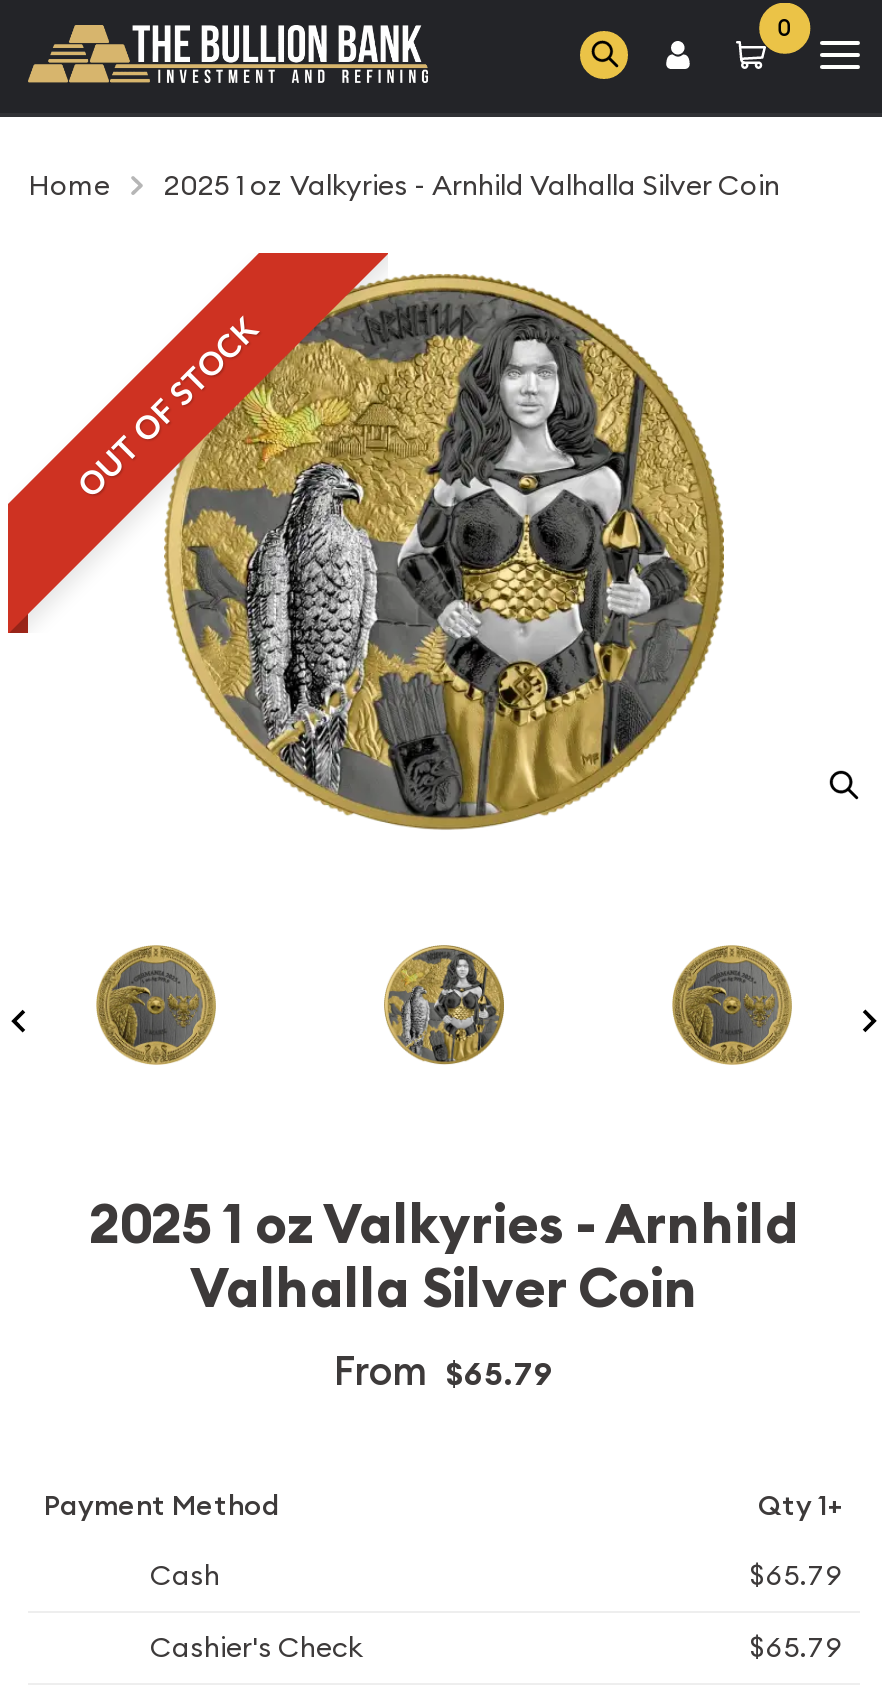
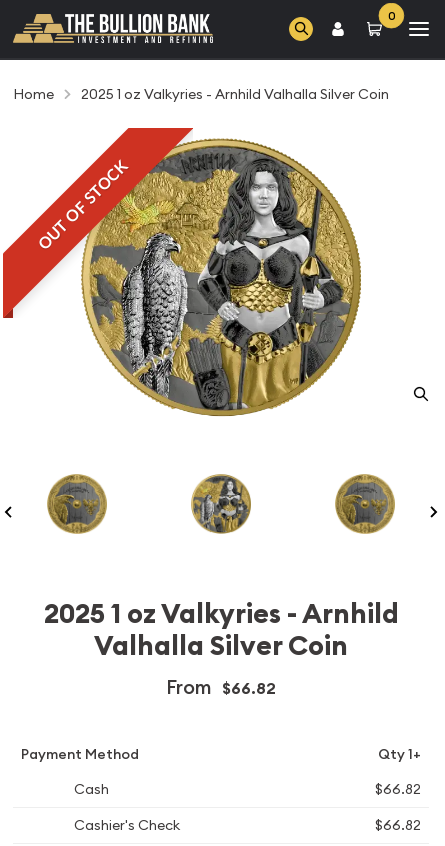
- From $65.79
+ From $66.82

- $65.79
+ $66.82

- $65.79
+ $66.82
